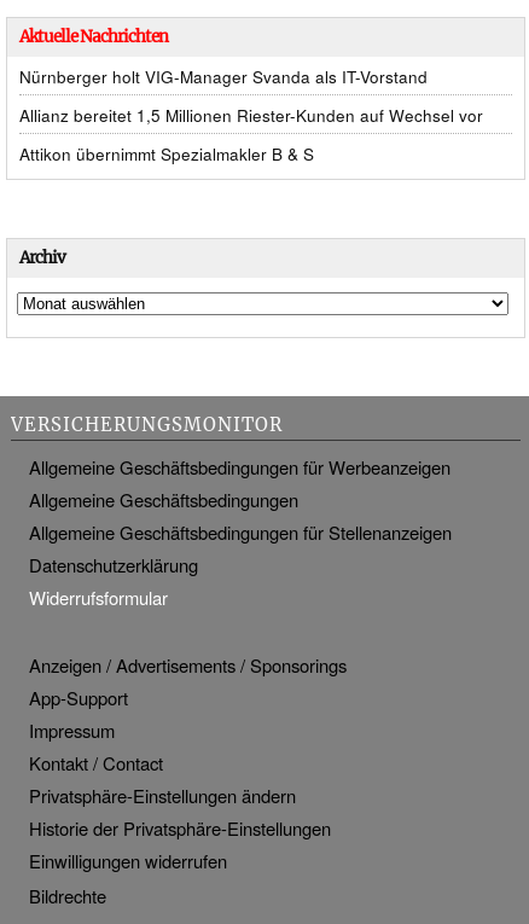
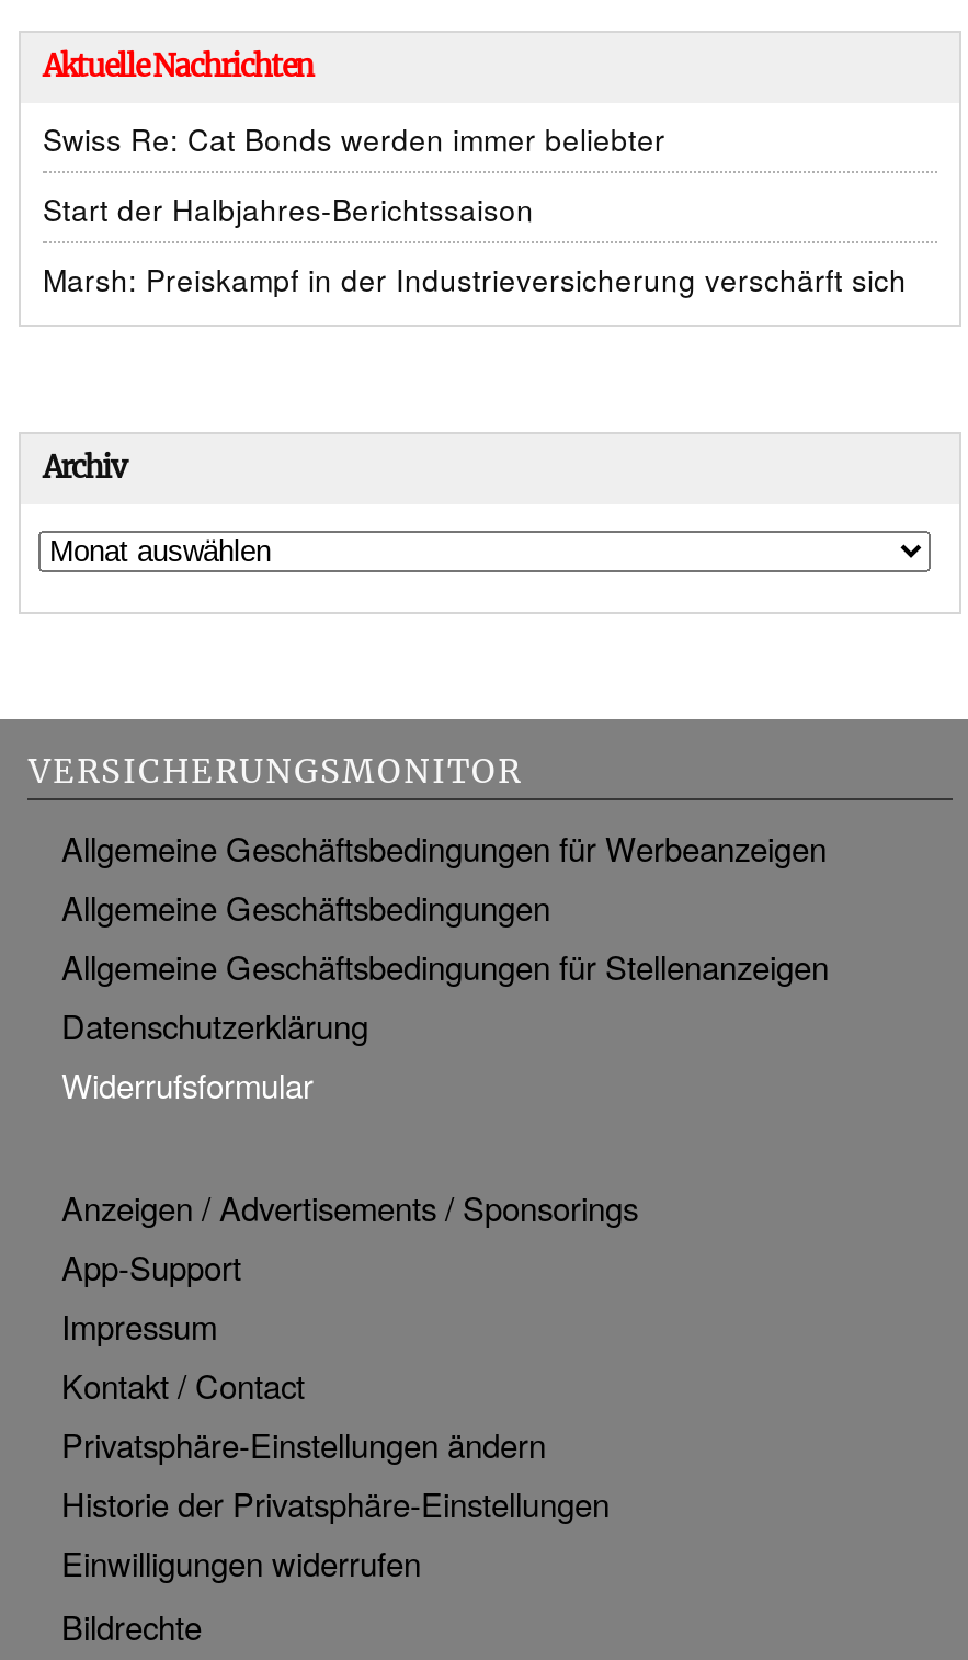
- Nürnberger holt VIG-Manager Svanda als IT-Vorstand
+ Swiss Re: Cat Bonds werden immer beliebter

- Allianz bereitet 1,5 Millionen Riester-Kunden auf Wechsel vor
+ Start der Halbjahres-Berichtssaison

- Attikon übernimmt Spezialmakler B & S
+ Marsh: Preiskampf in der Industrieversicherung verschärft sich
